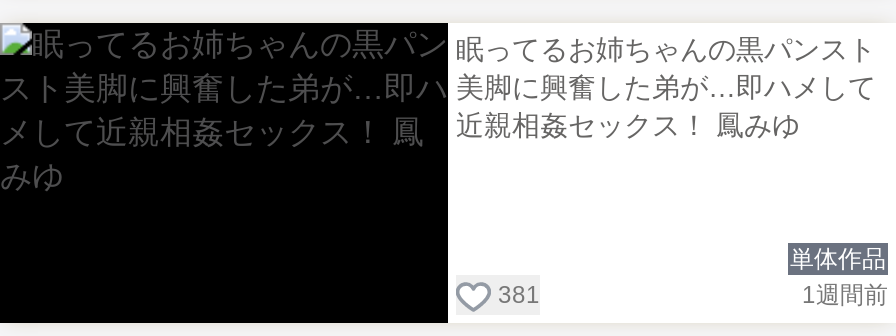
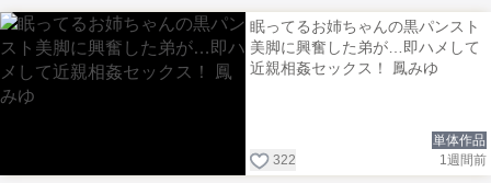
- 381
+ 322
